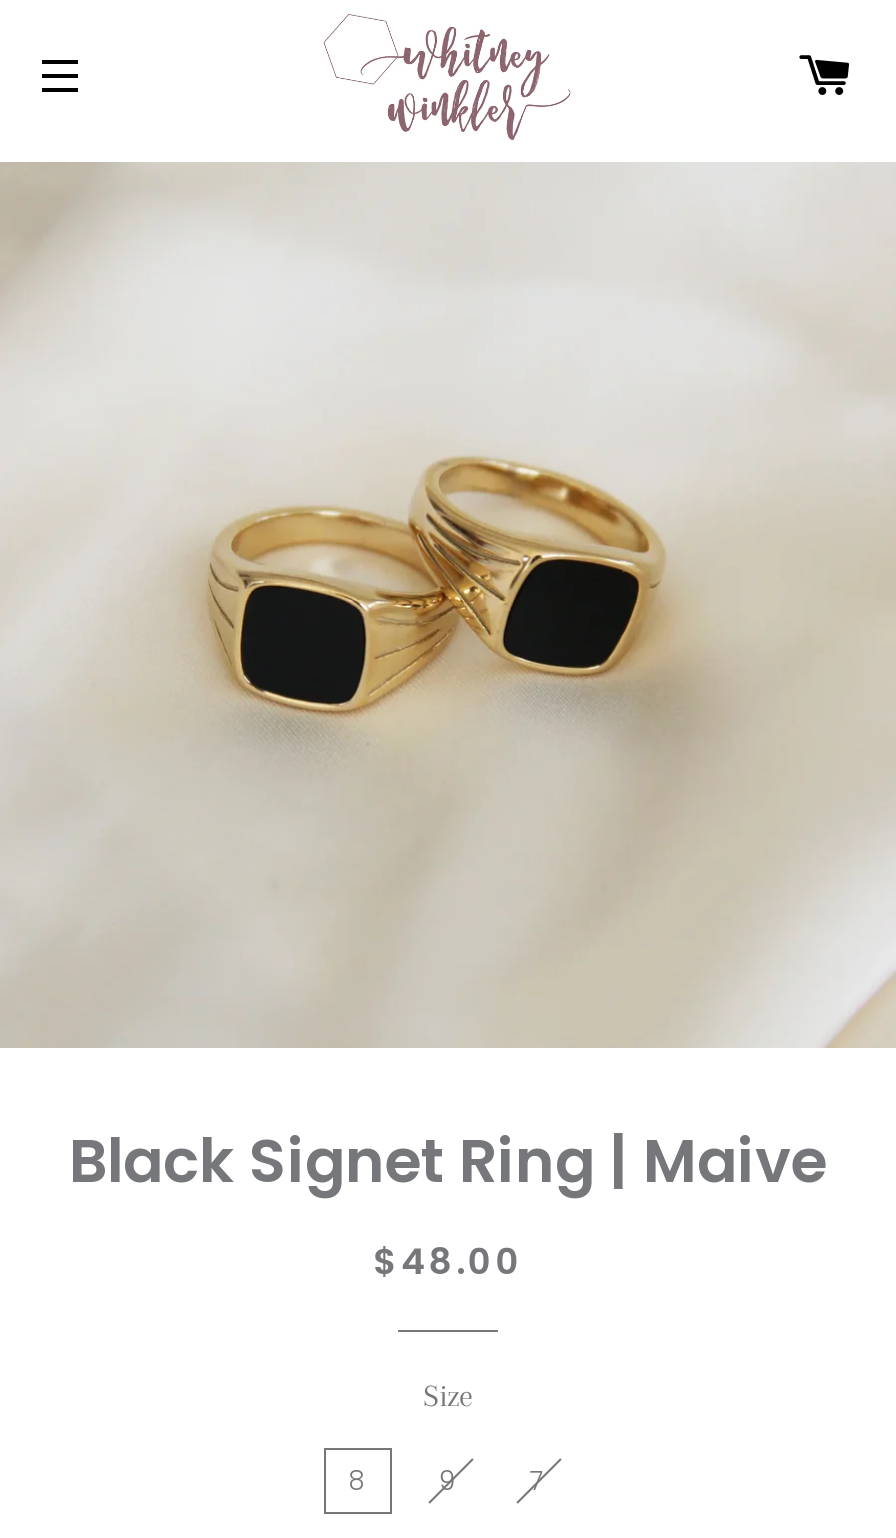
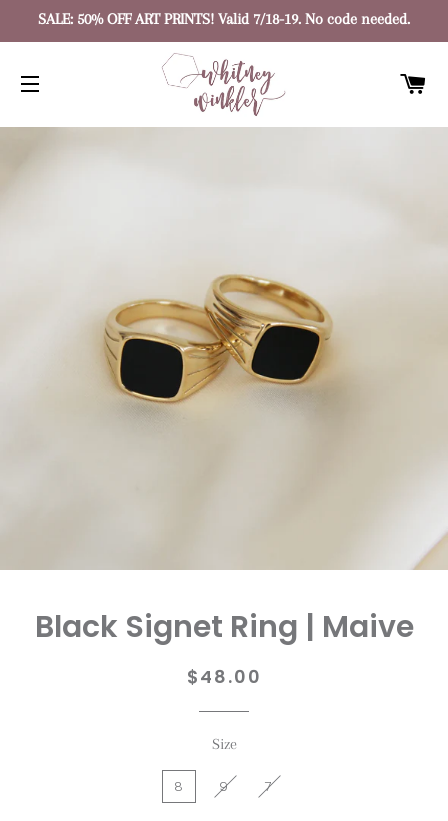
+ SALE: 50% OFF ART PRINTS! Valid 7/18-19. No code needed.
